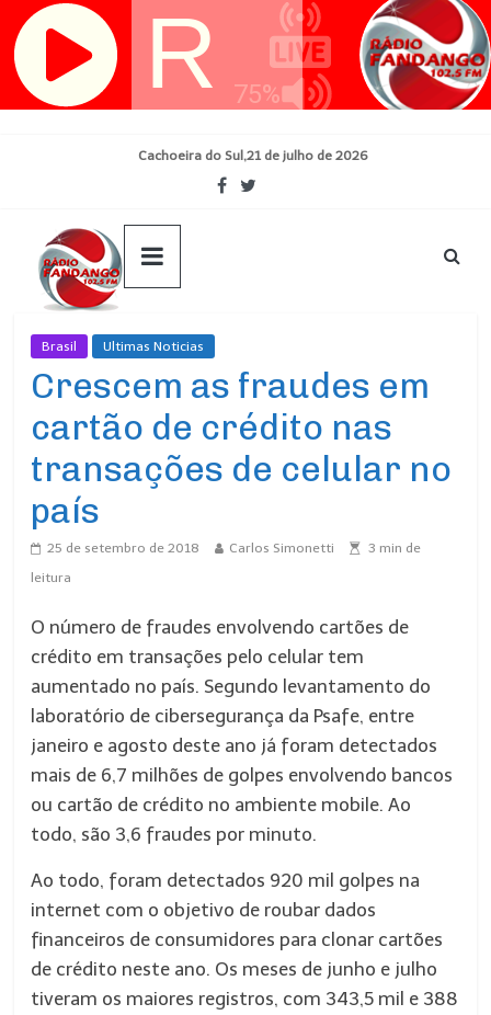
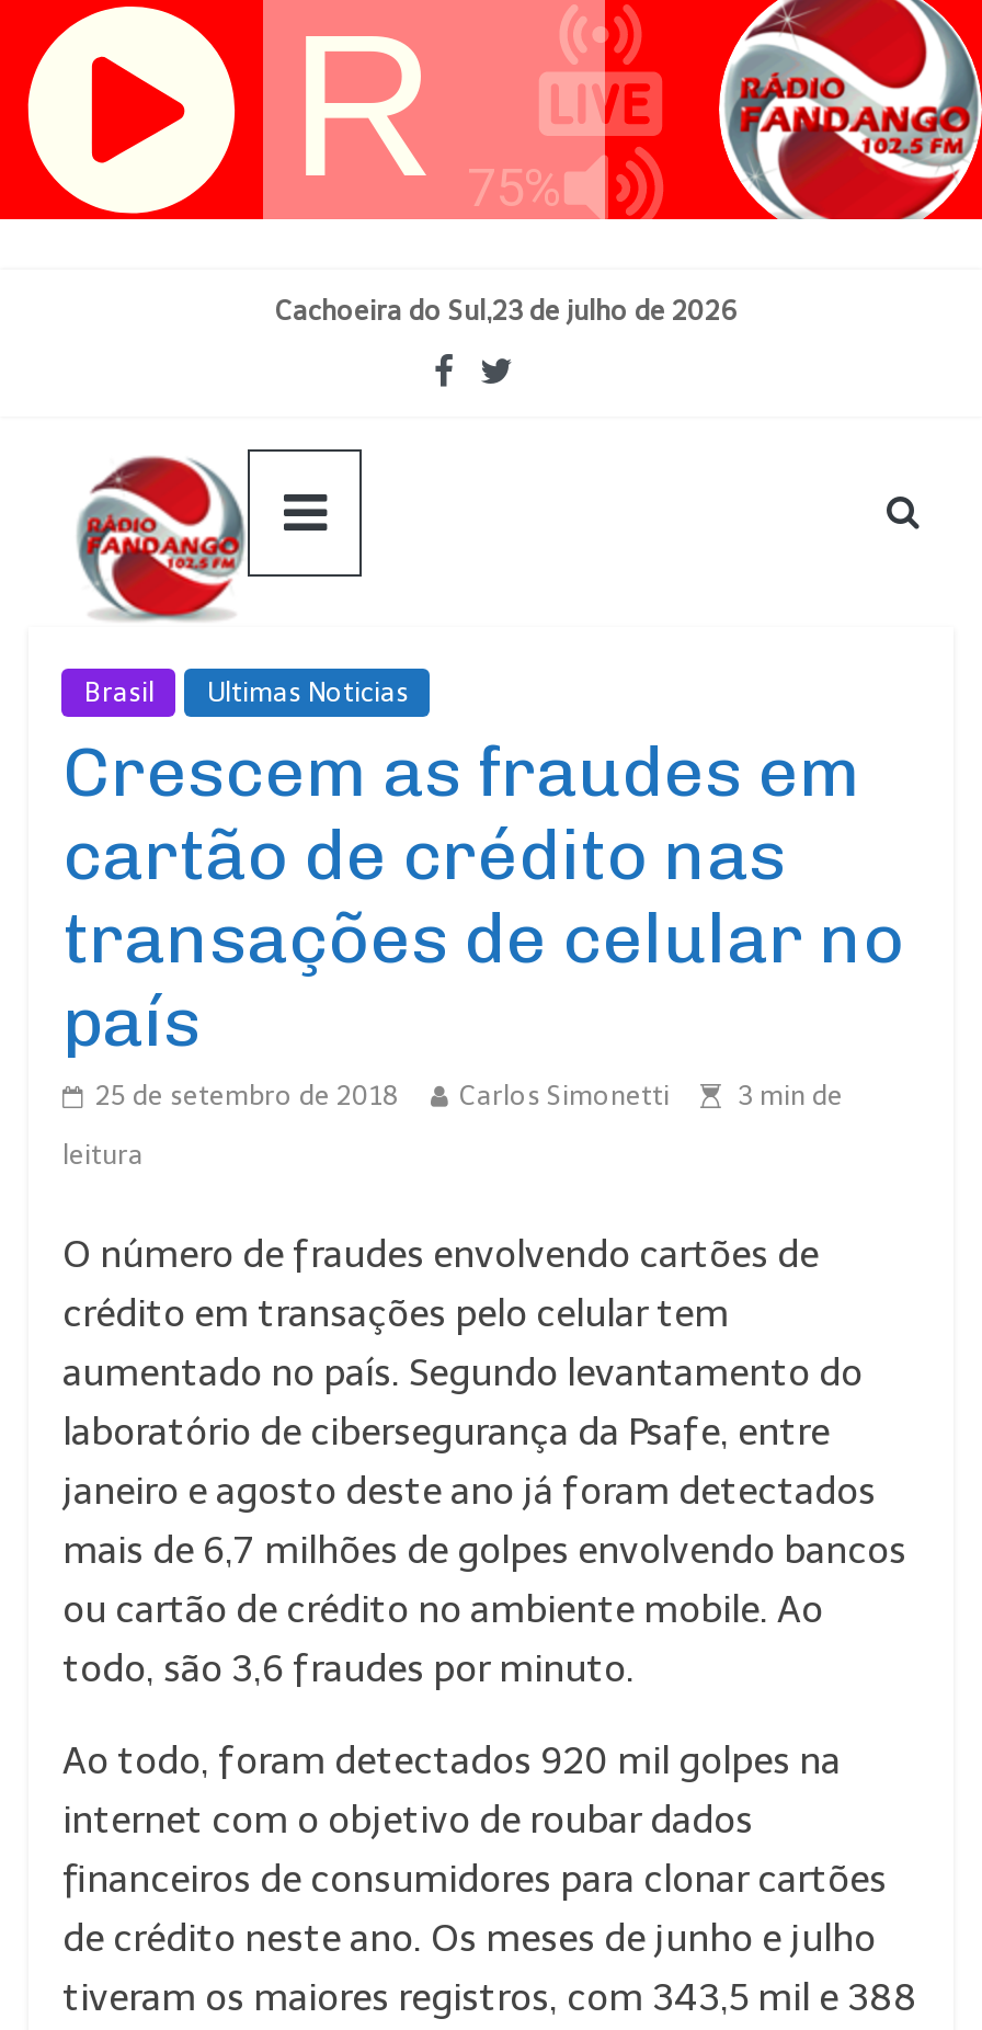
- Cachoeira do Sul,21 de julho de 2026
+ Cachoeira do Sul,23 de julho de 2026
